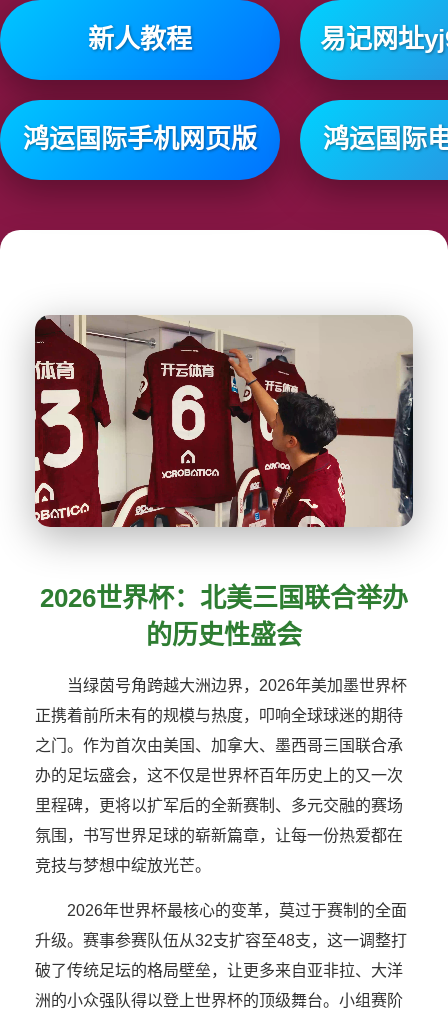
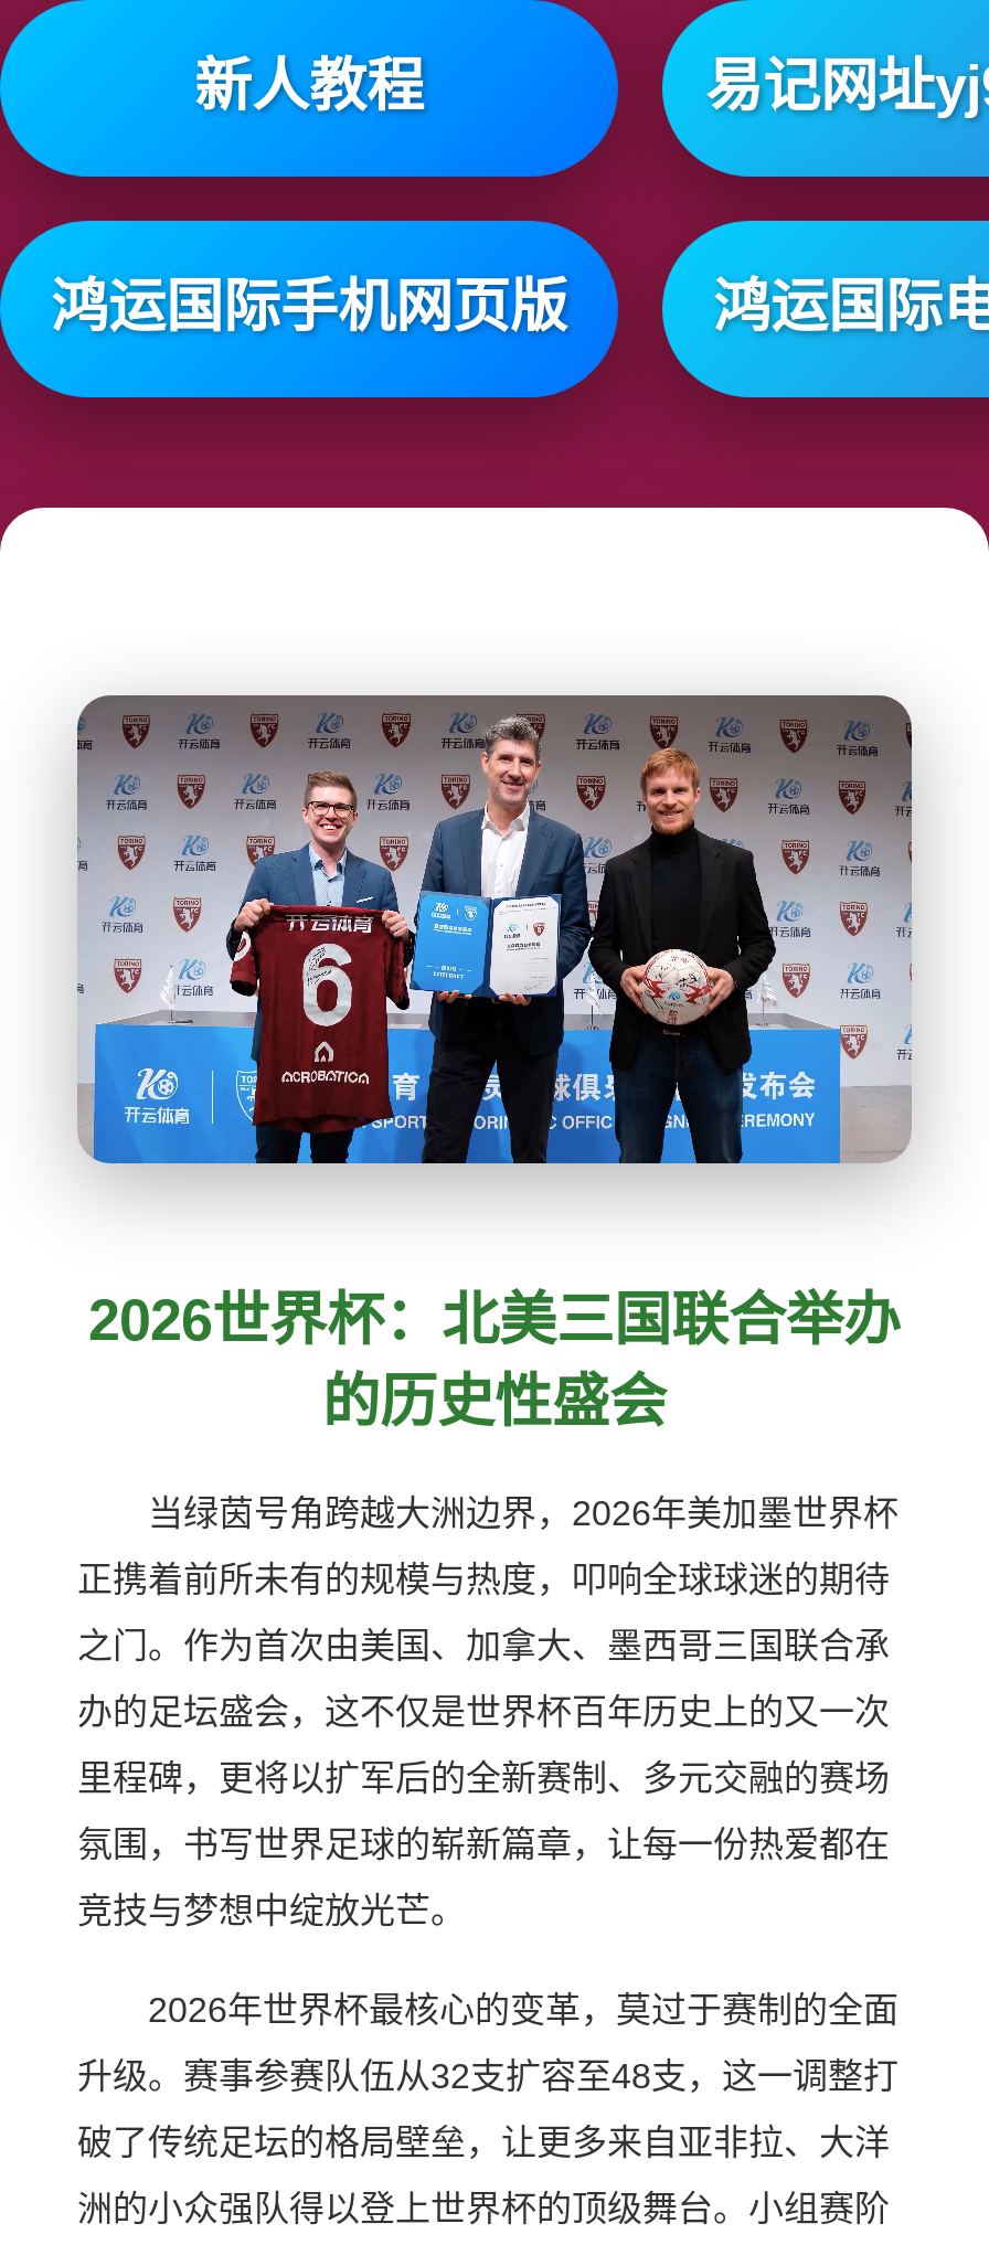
- [image]
+ [image]
